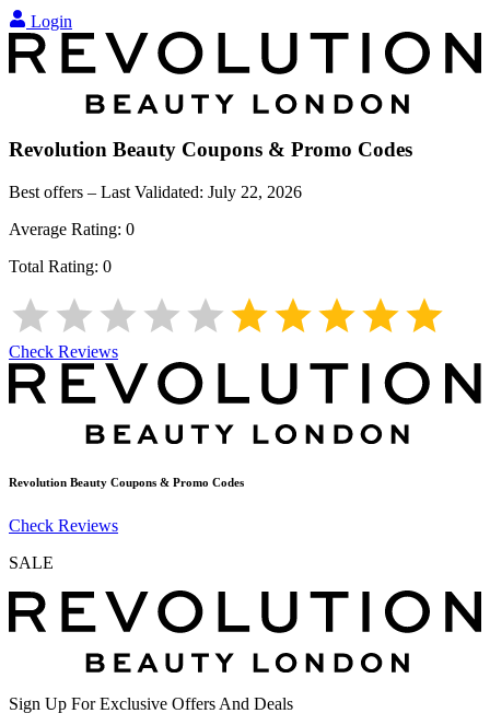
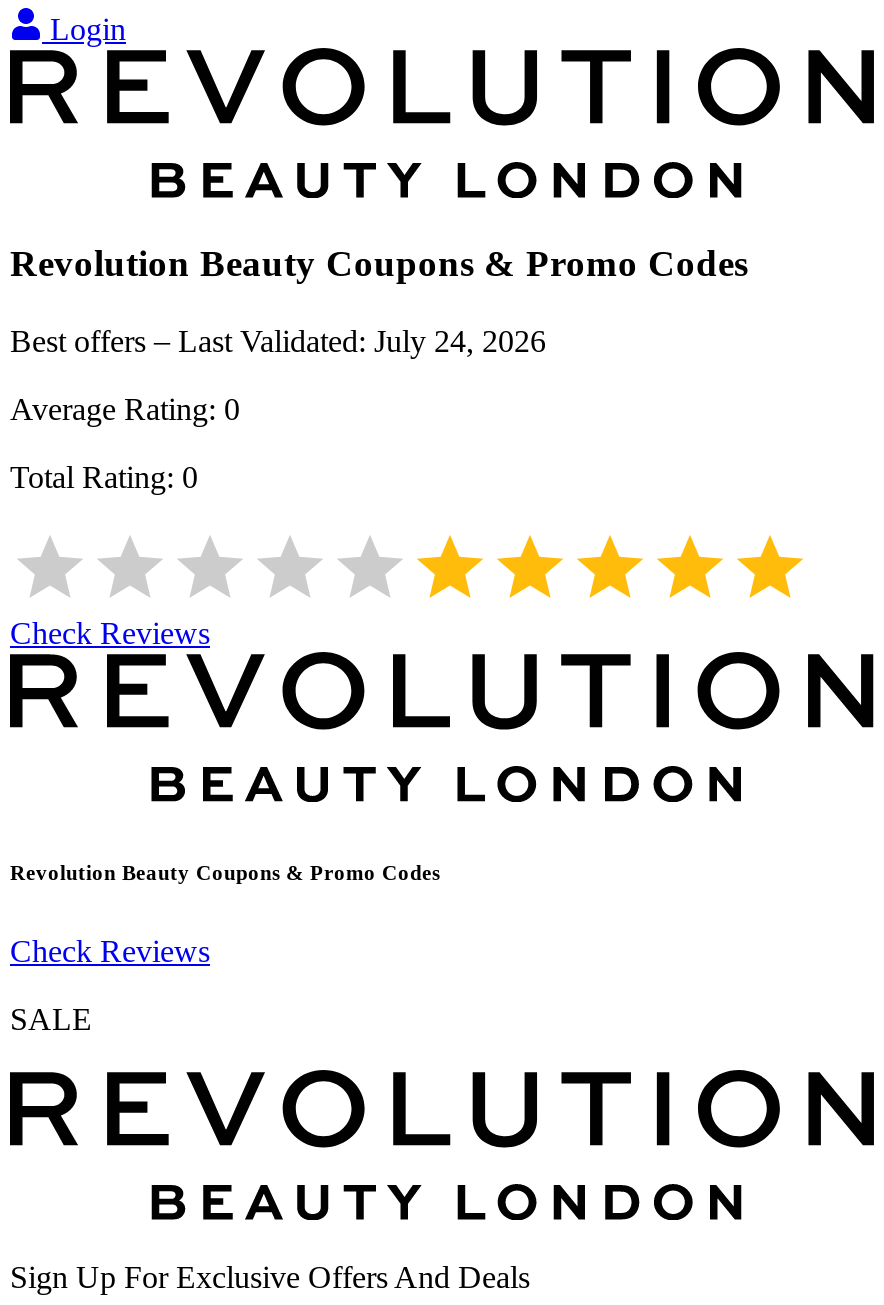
- Best offers – Last Validated: July 22, 2026
+ Best offers – Last Validated: July 24, 2026
